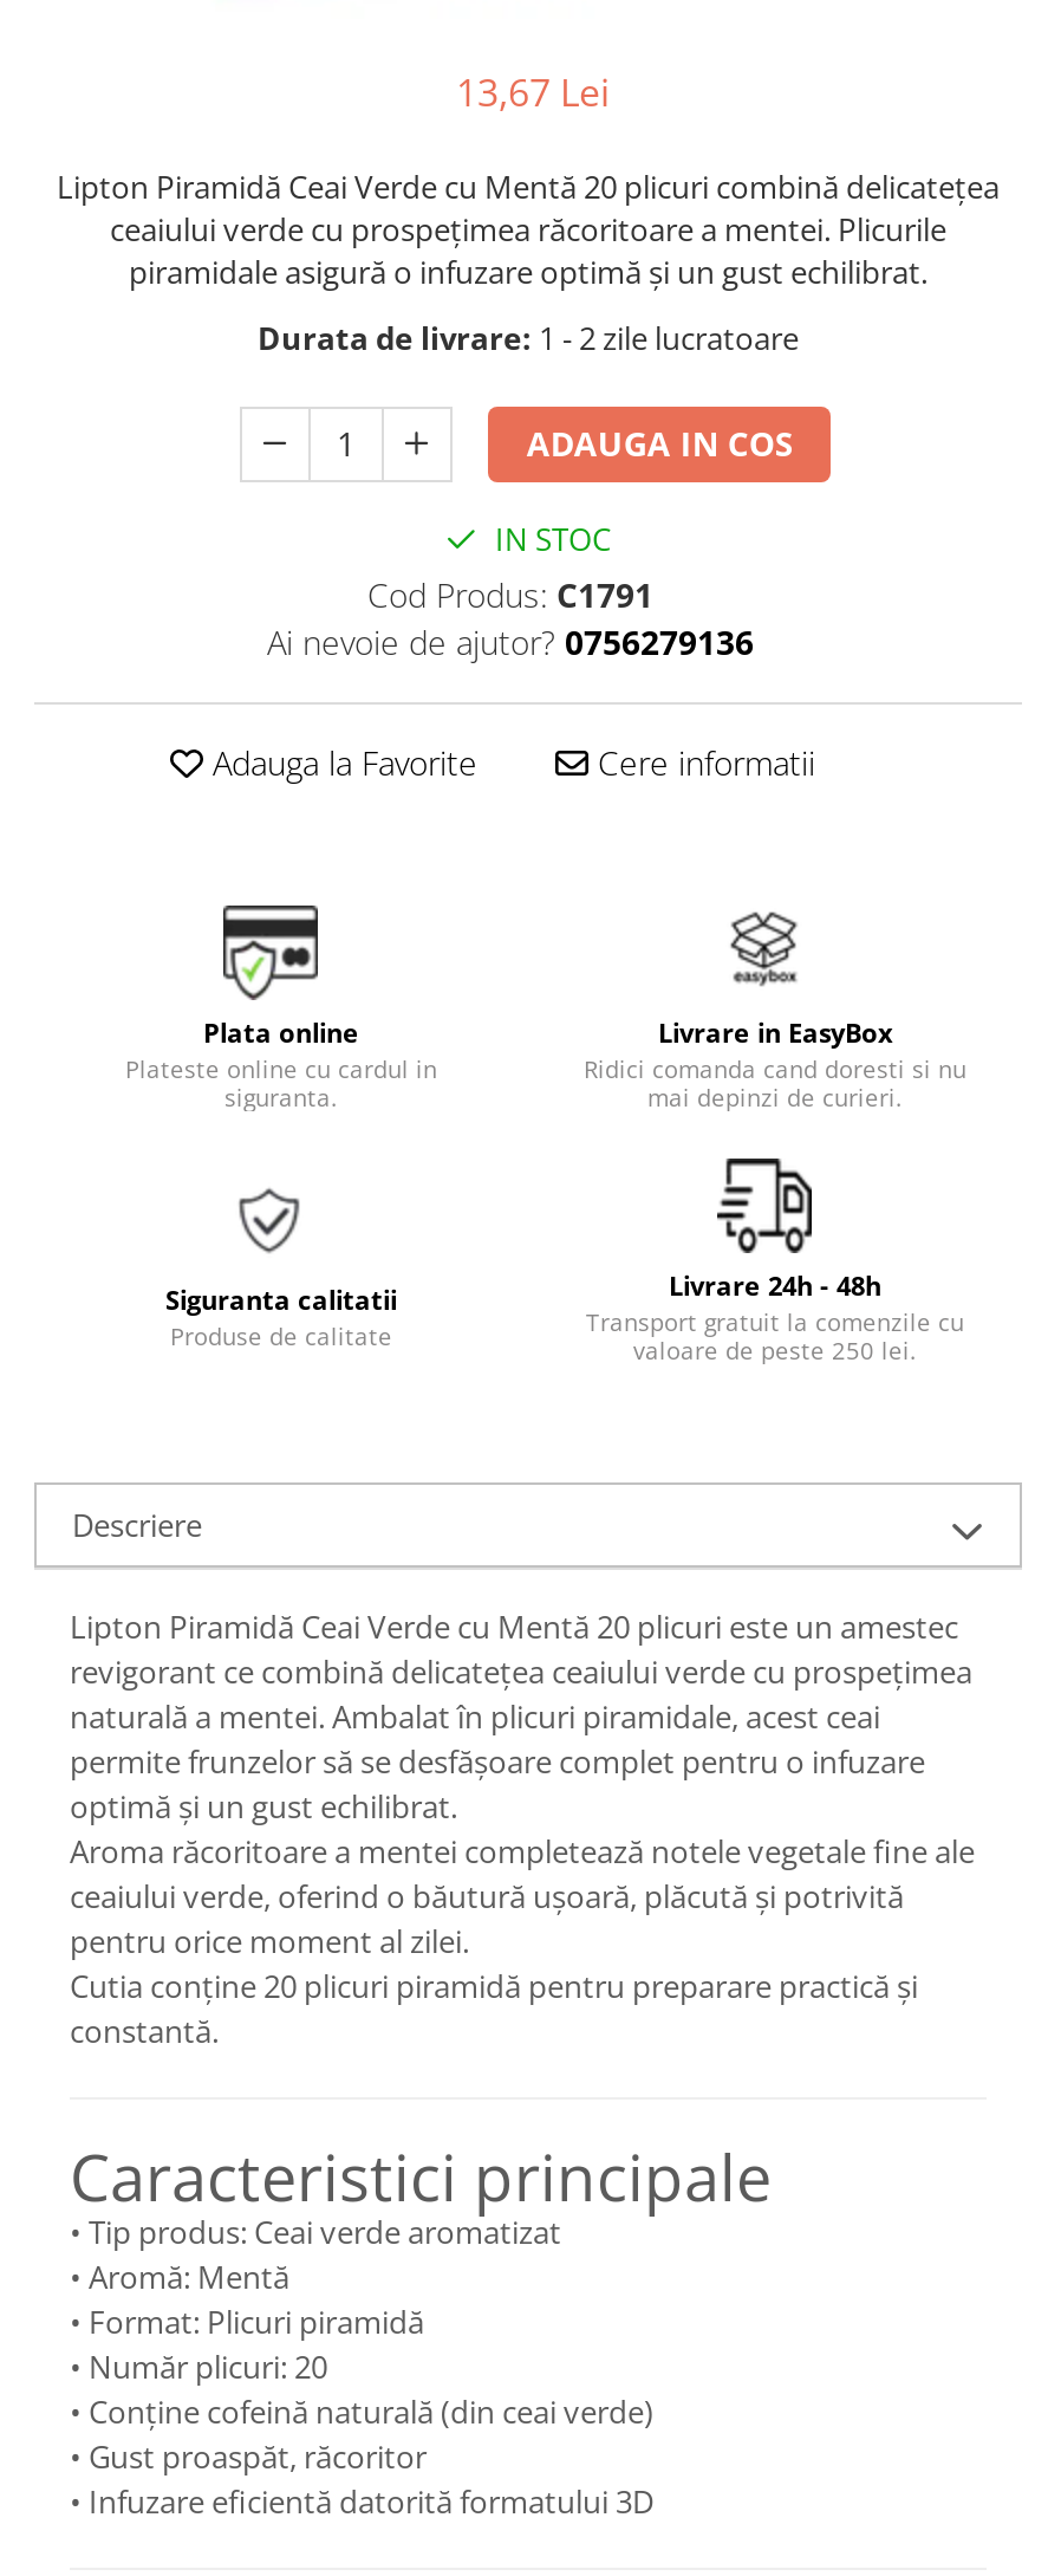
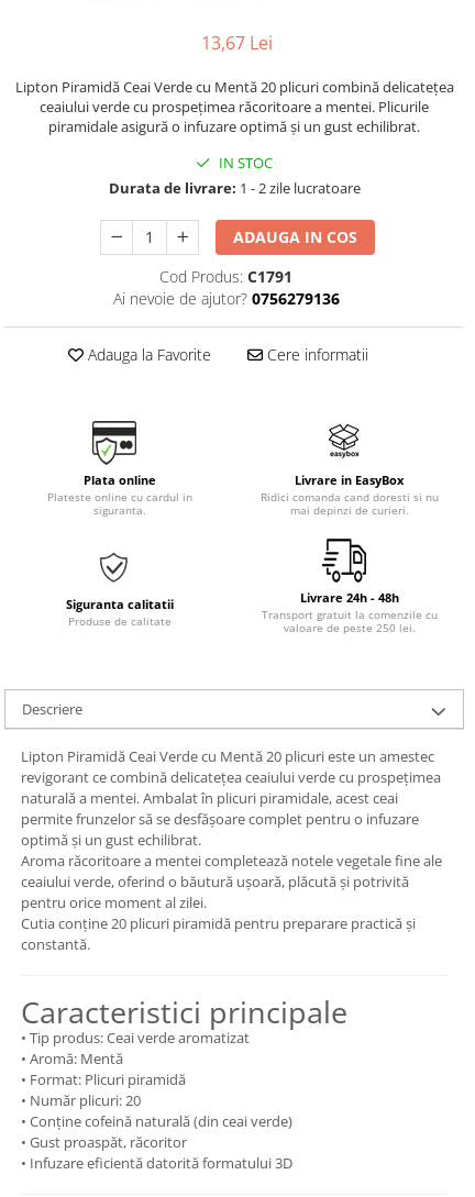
moved down: Durata de livrare: 1 - 2 zile lucratoare | ADAUGA IN COS

moved up: IN STOC
